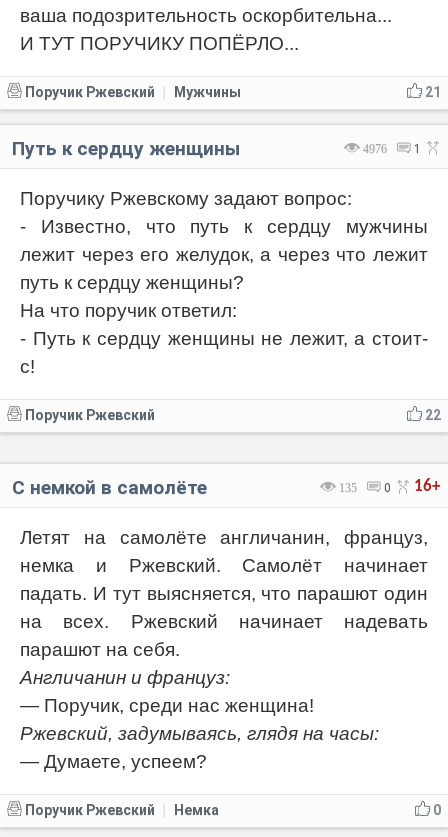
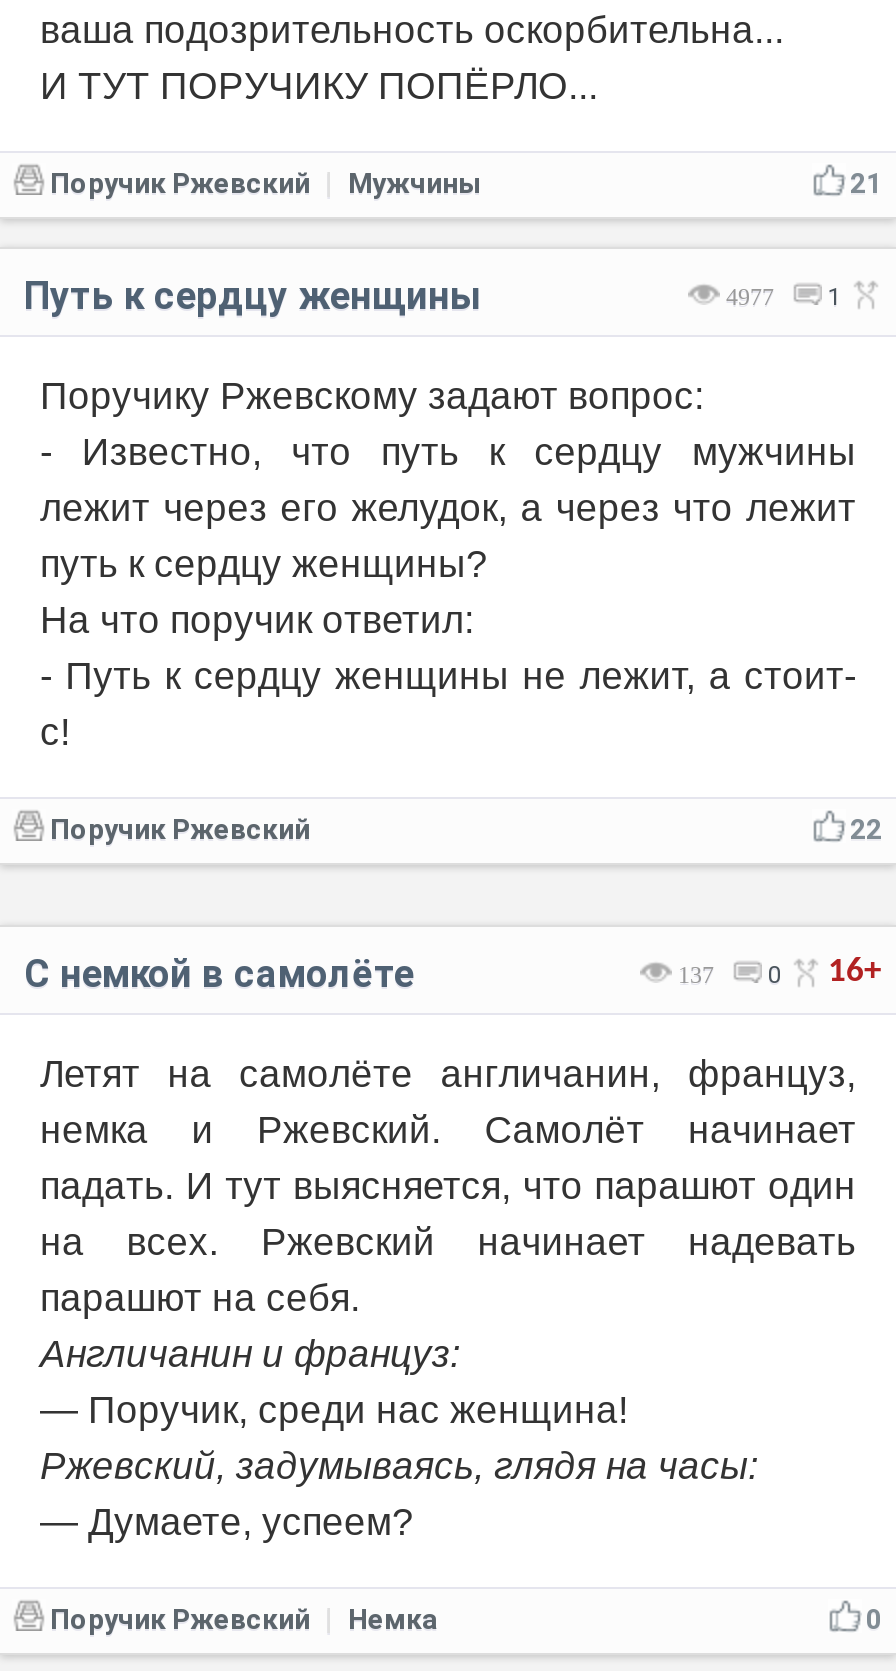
- 4976 1
+ 4977 1

- 135 0 16+
+ 137 0 16+
